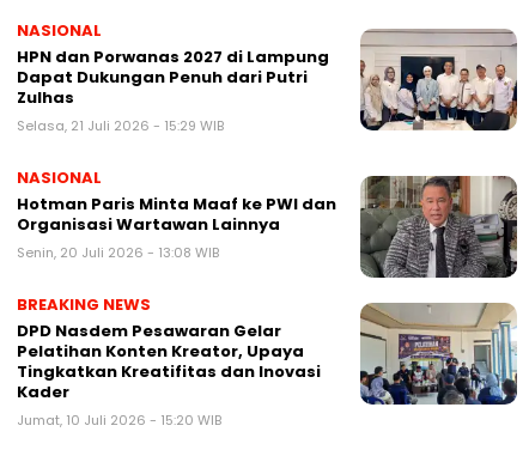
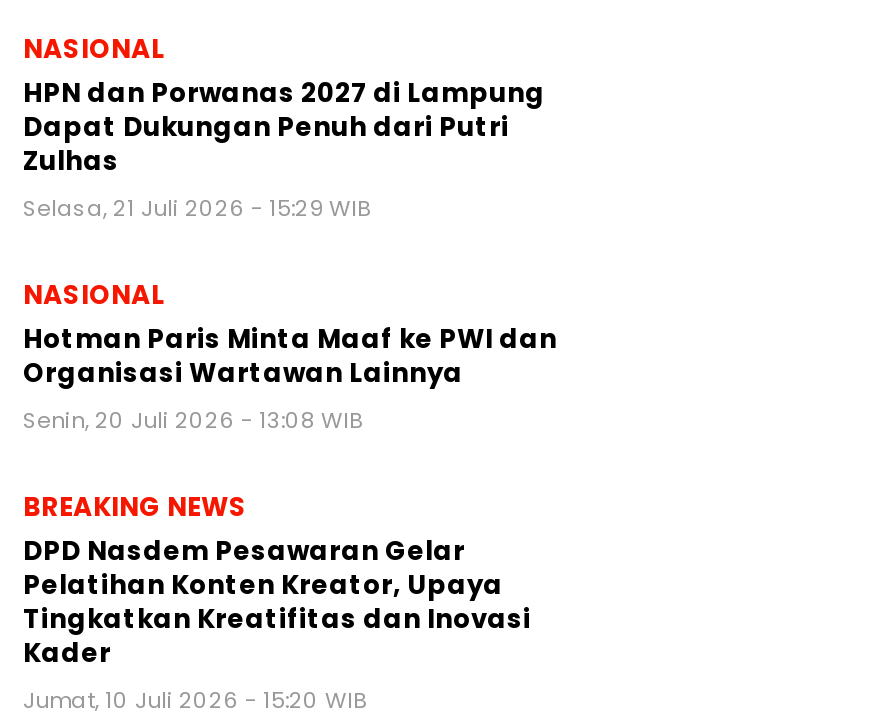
- [image]

- [image]

- [image]
